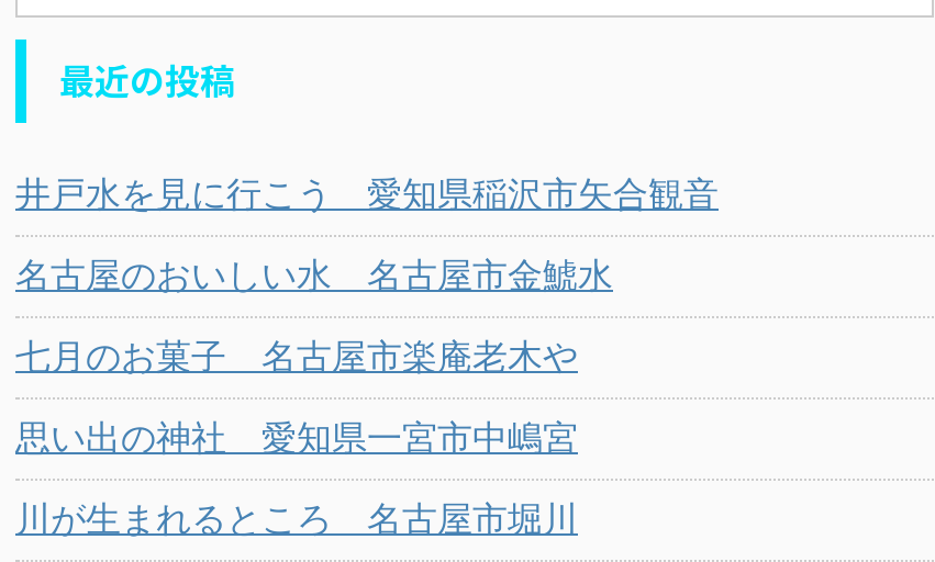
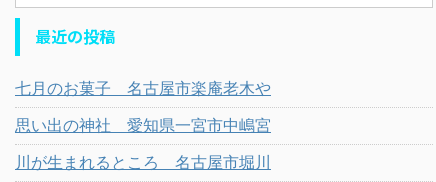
- 井戸水を見に行こう 愛知県稲沢市矢合観音
- 名古屋のおいしい水 名古屋市金鯱水
